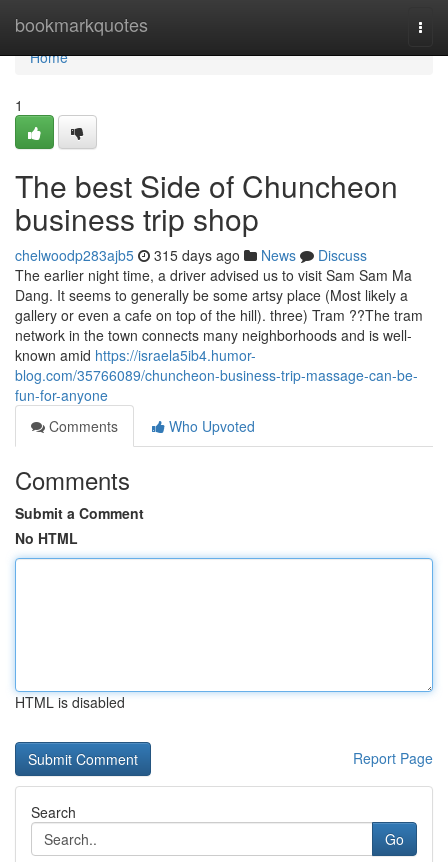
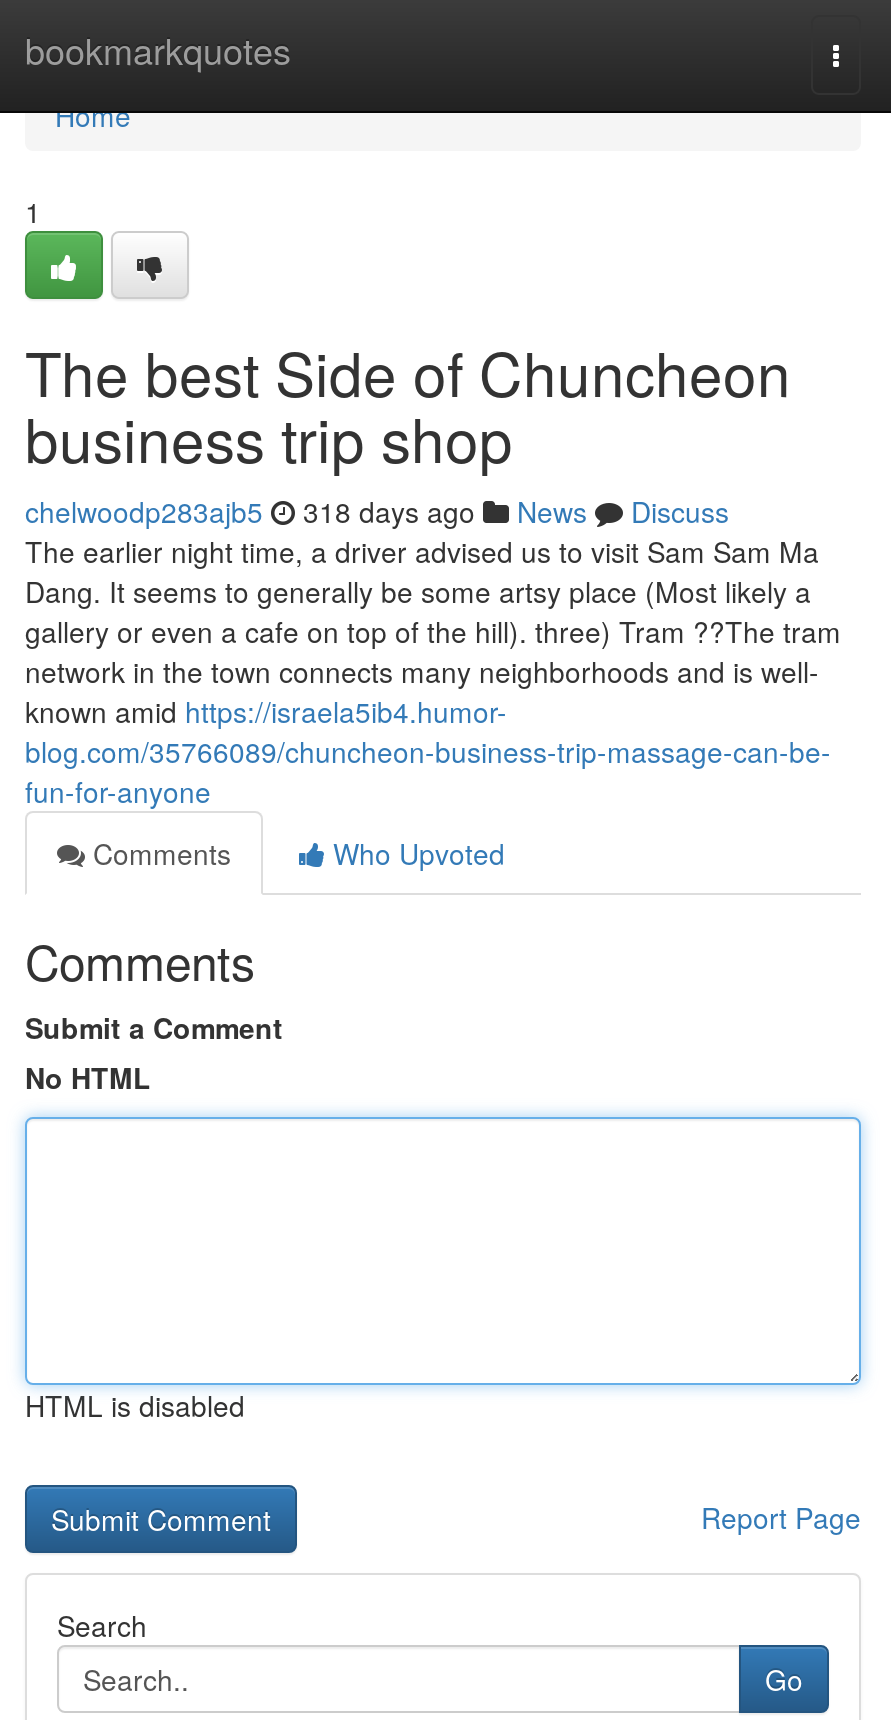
- chelwoodp283ajb5 315 days ago News Discuss
+ chelwoodp283ajb5 318 days ago News Discuss
